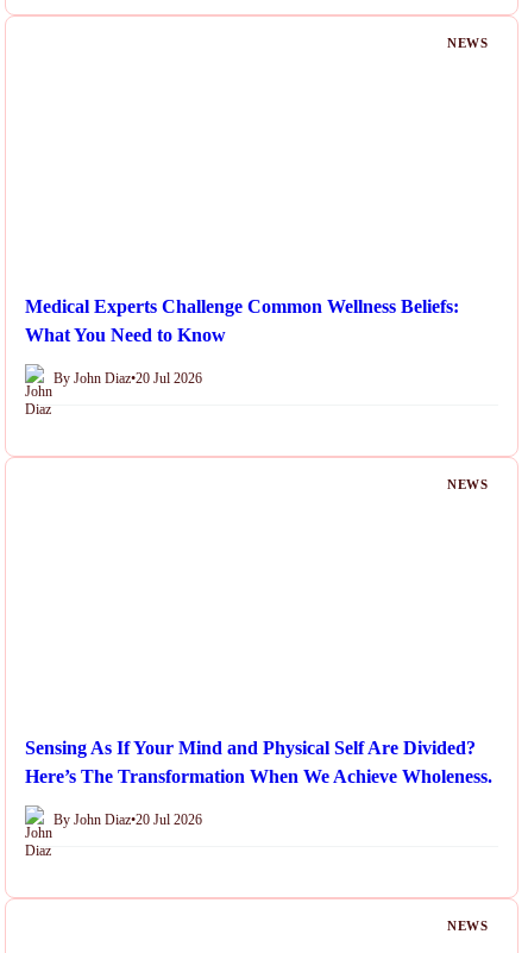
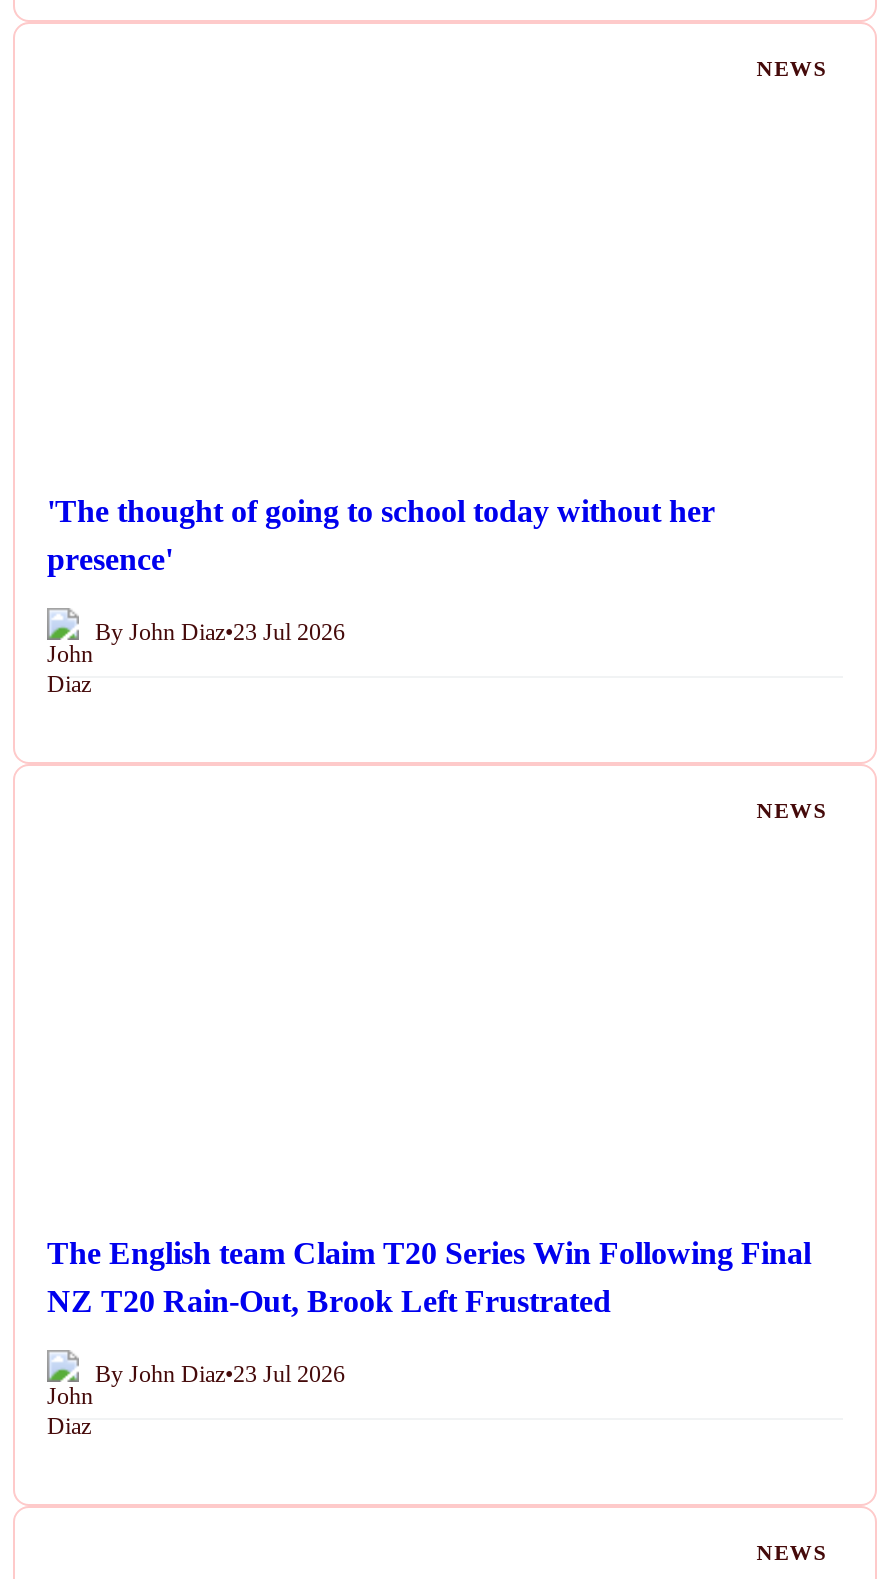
- Medical Experts Challenge Common Wellness Beliefs:
- What You Need to Know
+ 'The thought of going to school today without her
+ presence'

- By John Diaz•20 Jul 2026
+ By John Diaz•23 Jul 2026

- Sensing As If Your Mind and Physical Self Are Divided?
- Here’s The Transformation When We Achieve Wholeness.
+ The English team Claim T20 Series Win Following Final
+ NZ T20 Rain-Out, Brook Left Frustrated

- By John Diaz•20 Jul 2026
+ By John Diaz•23 Jul 2026
